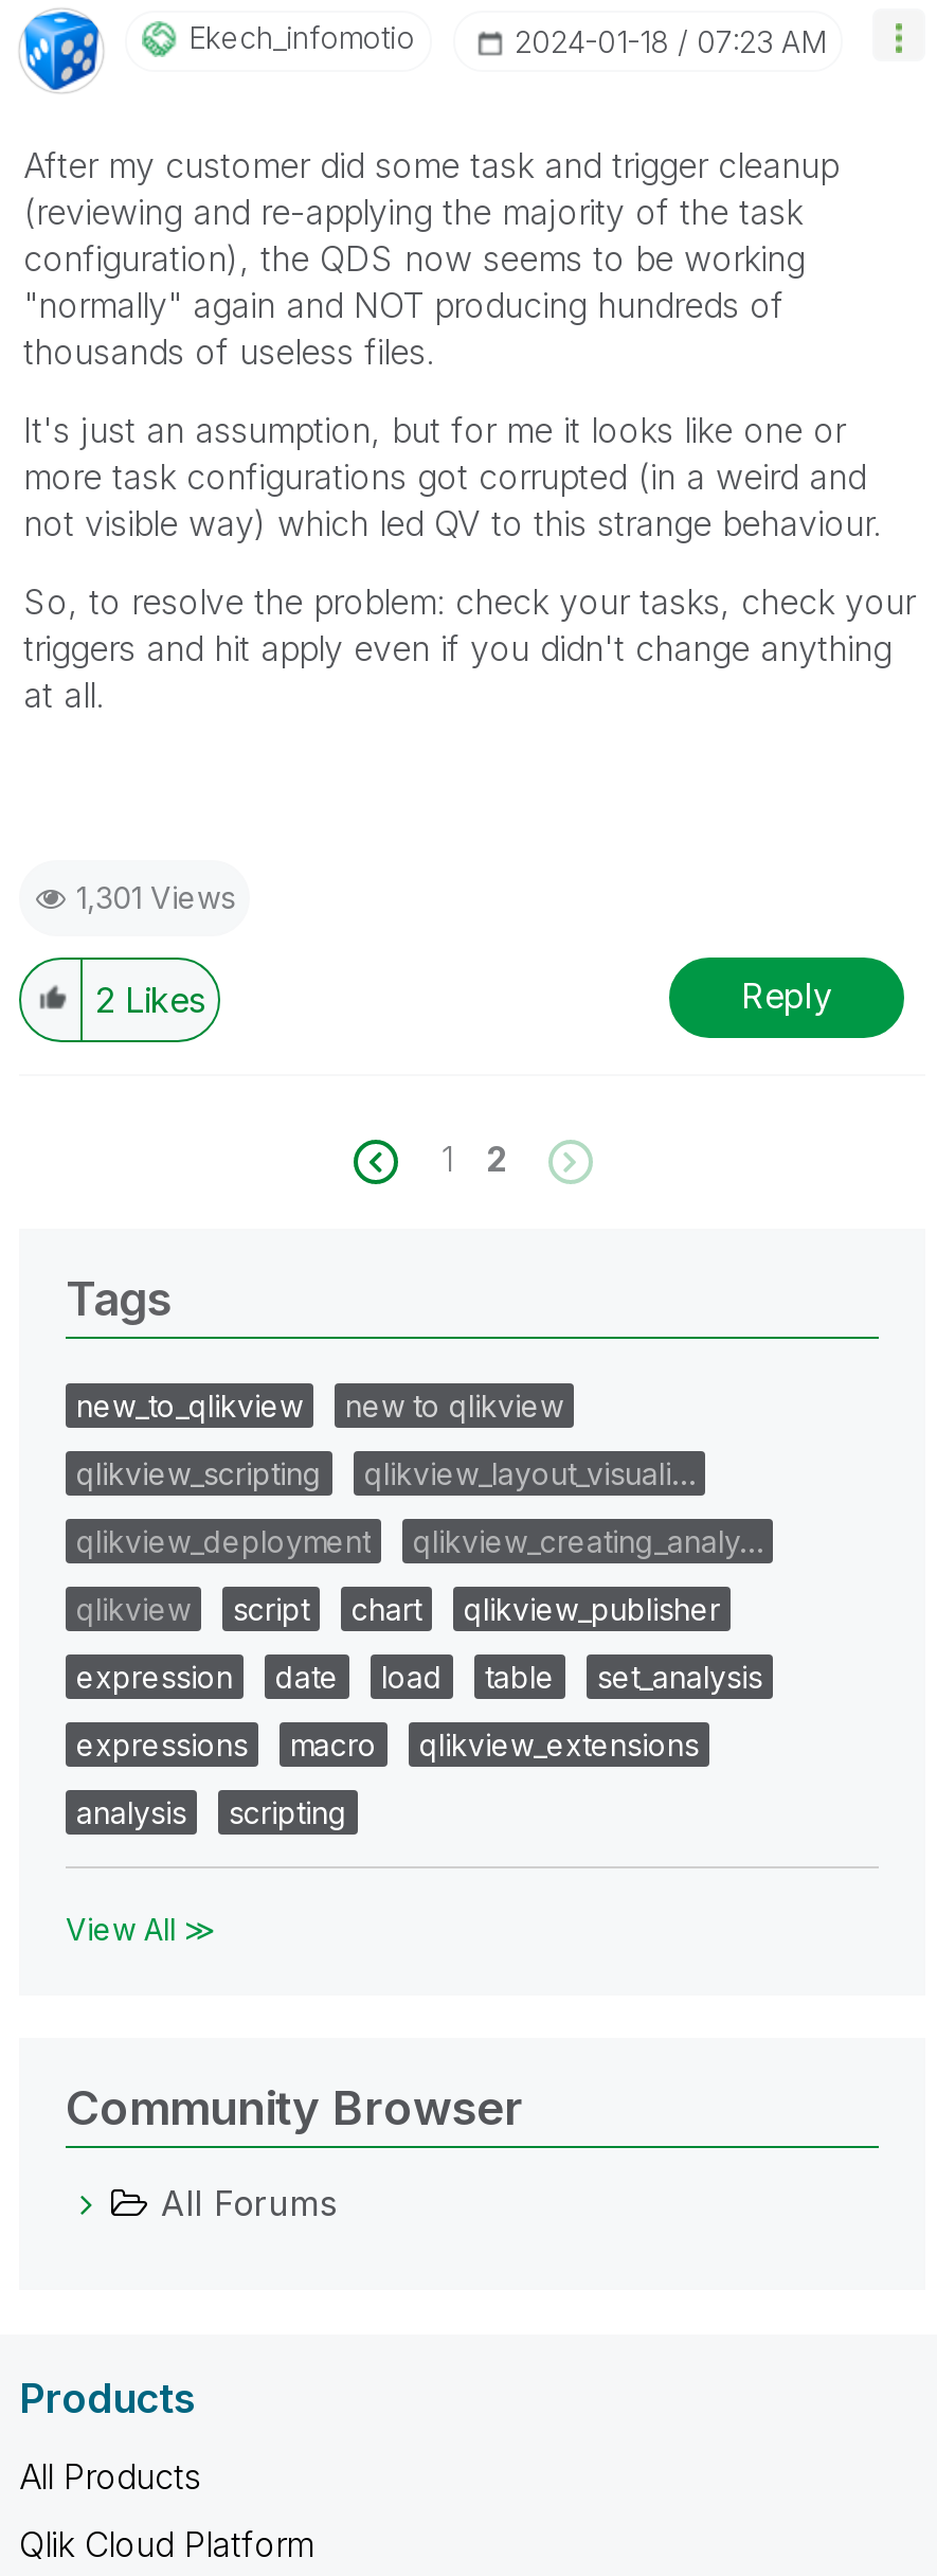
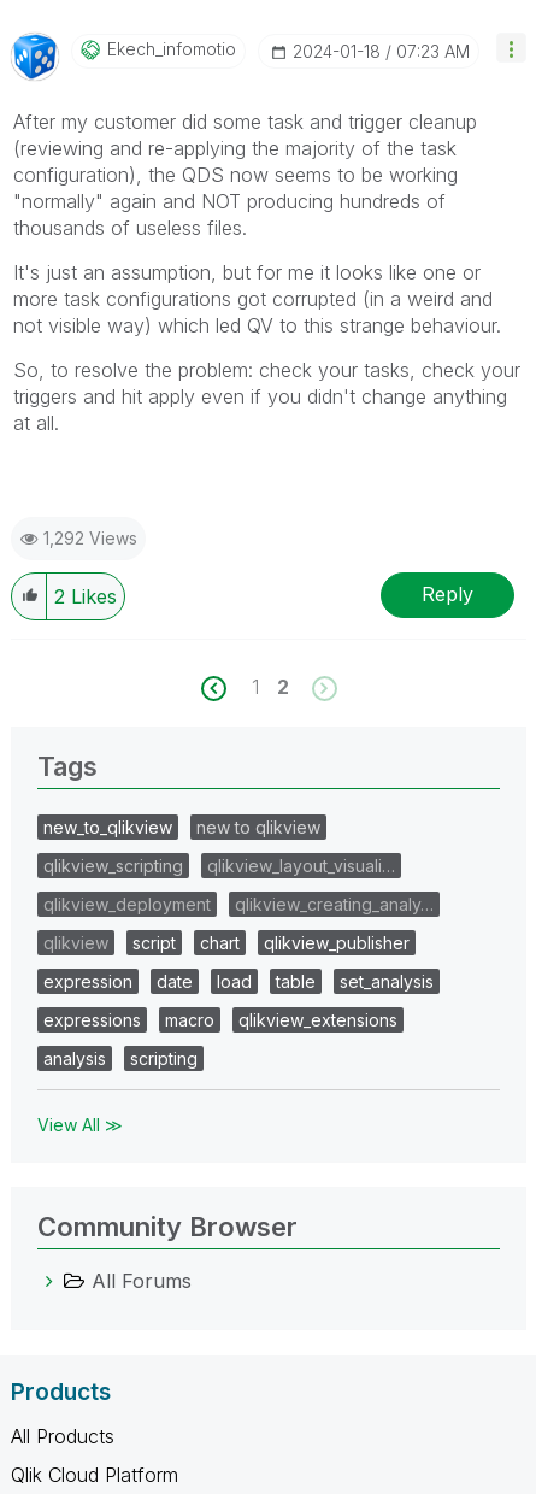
- 1,301 Views
+ 1,292 Views
